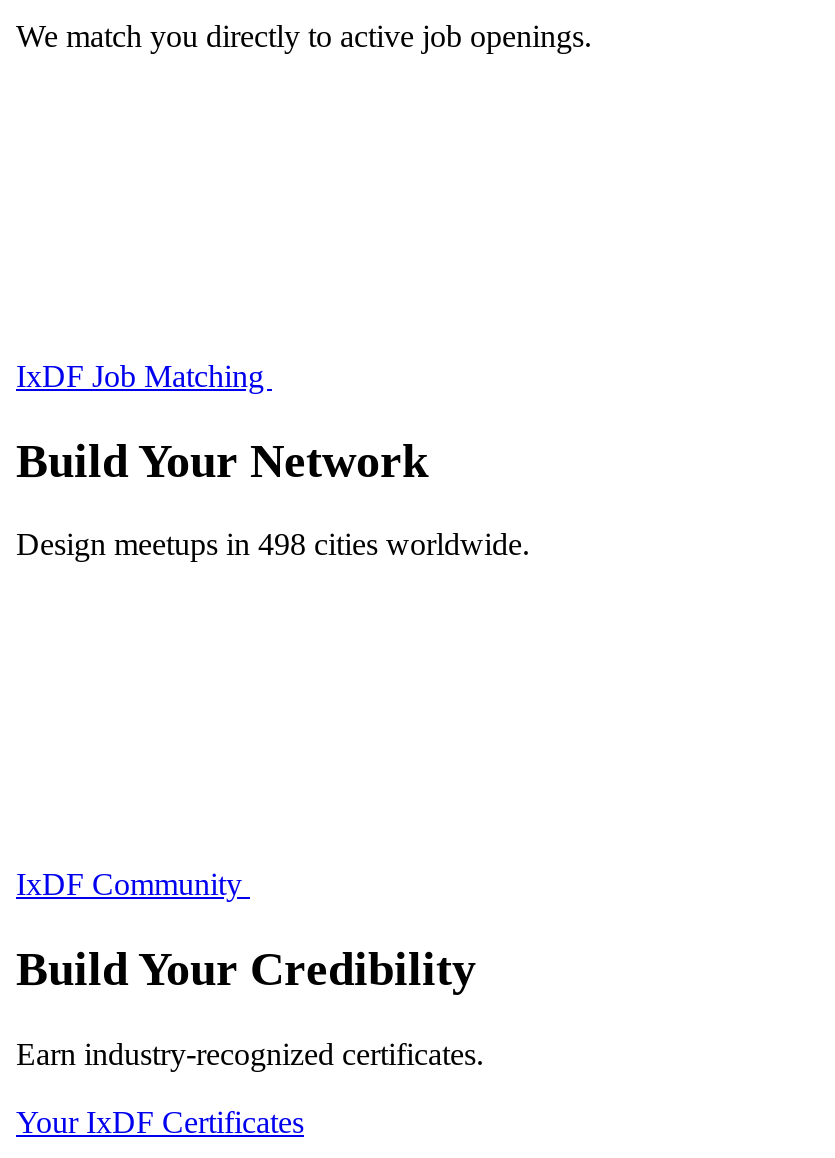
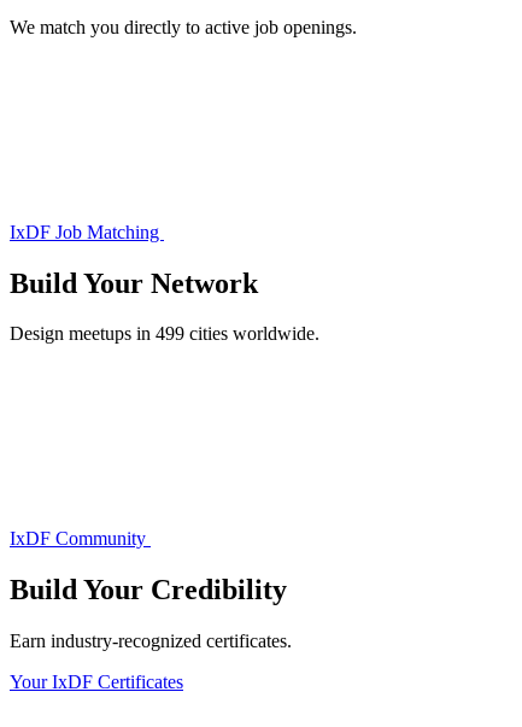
- Design meetups in 498 cities worldwide.
+ Design meetups in 499 cities worldwide.
